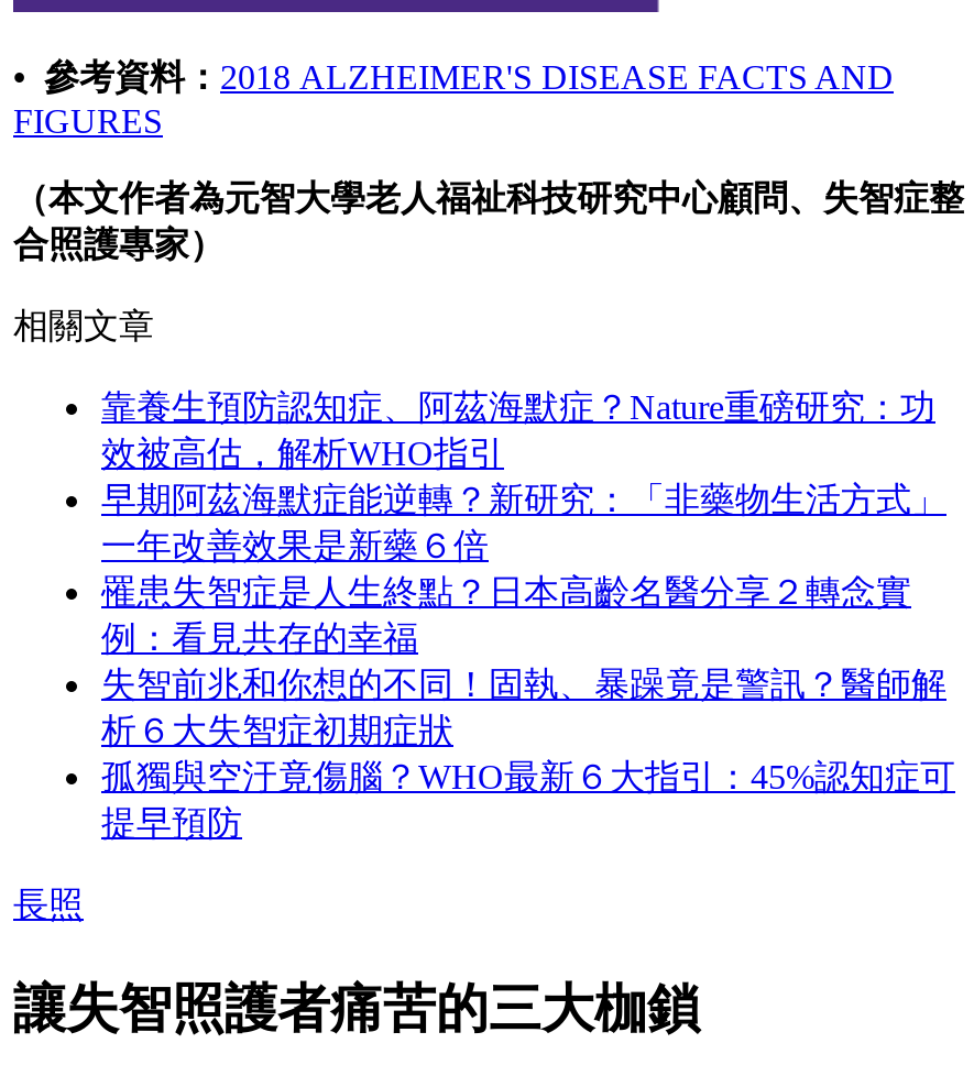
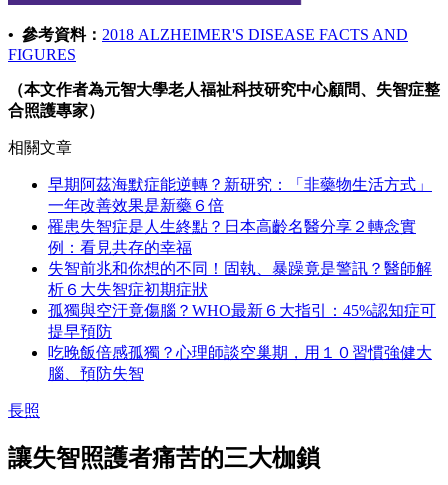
- 靠養生預防認知症、阿茲海默症？Nature重磅研究：功
- 效被高估，解析WHO指引

moved up: 早期阿茲海默症能逆轉？新研究：「非藥物生活方式」 | 罹患失智症是人生終點？日本高齡名醫分享２轉念實 | 例：看見共存的幸福 | 失智前兆和你想的不同！固執、暴躁竟是警訊？醫師解 | 析６大失智症初期症狀 | 孤獨與空汙竟傷腦？WHO最新６大指引：45%認知症可 | 提早預防

+ 吃晚飯倍感孤獨？心理師談空巢期，用１０習慣強健大
+ 腦、預防失智
